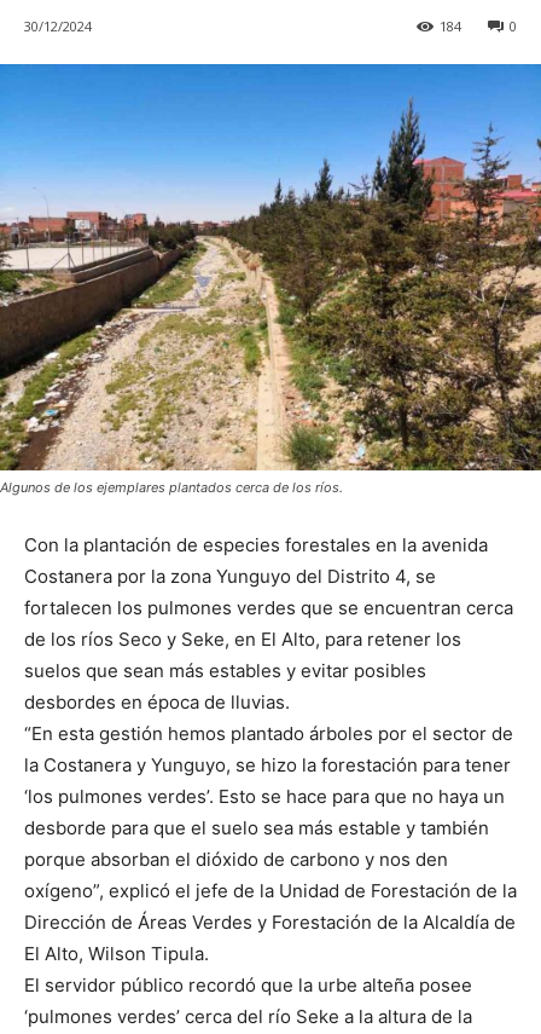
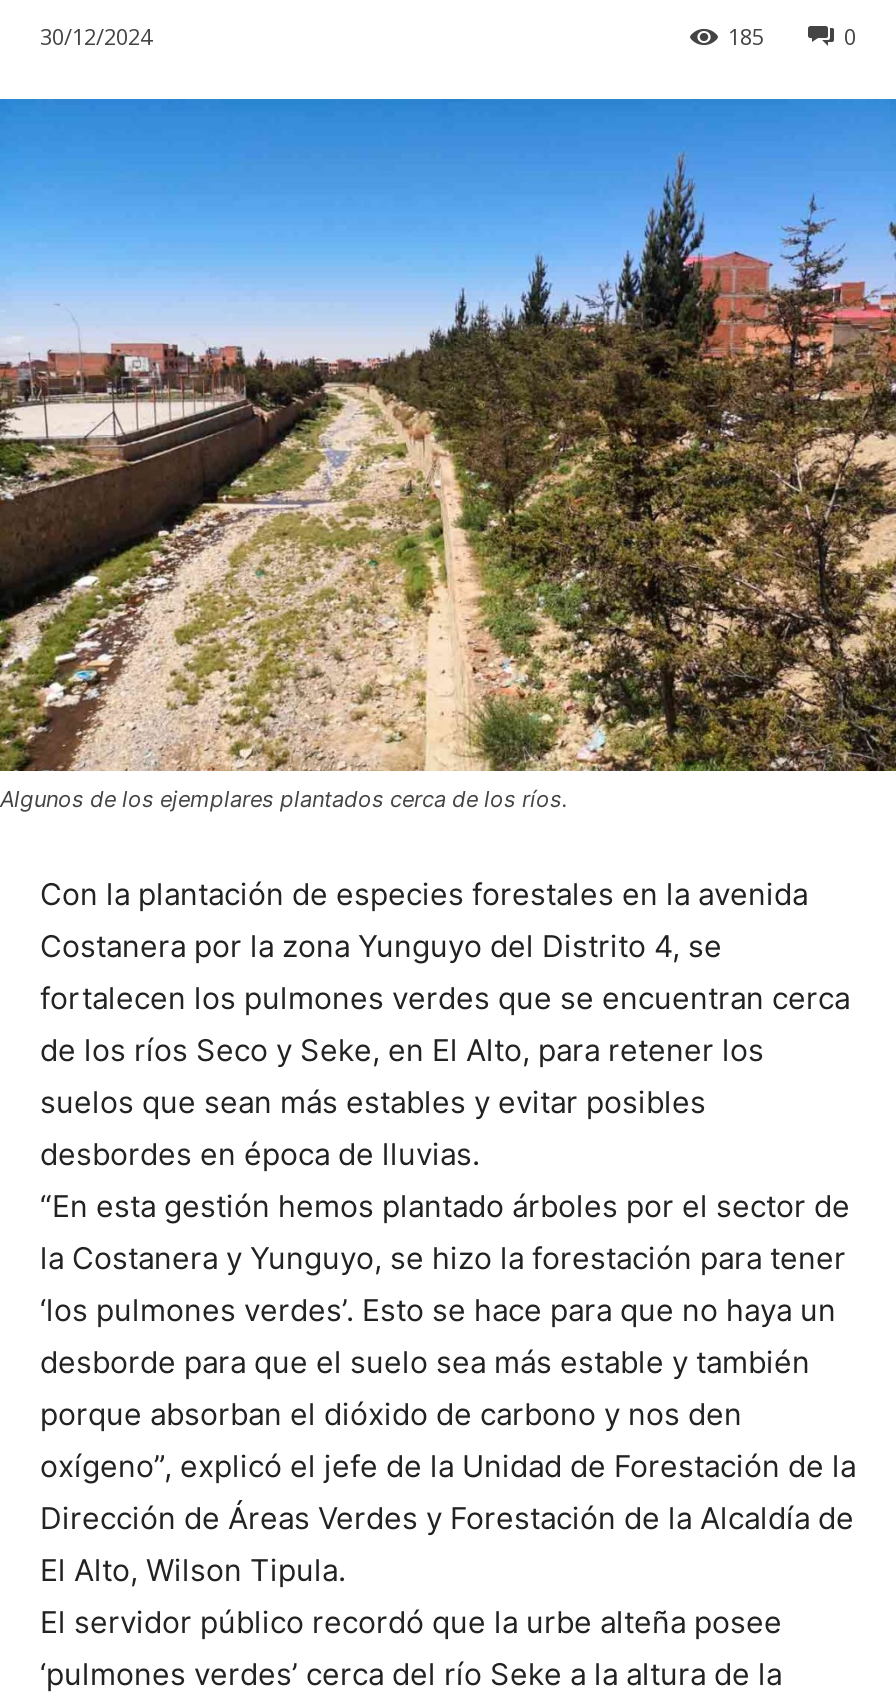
- 184
+ 185
